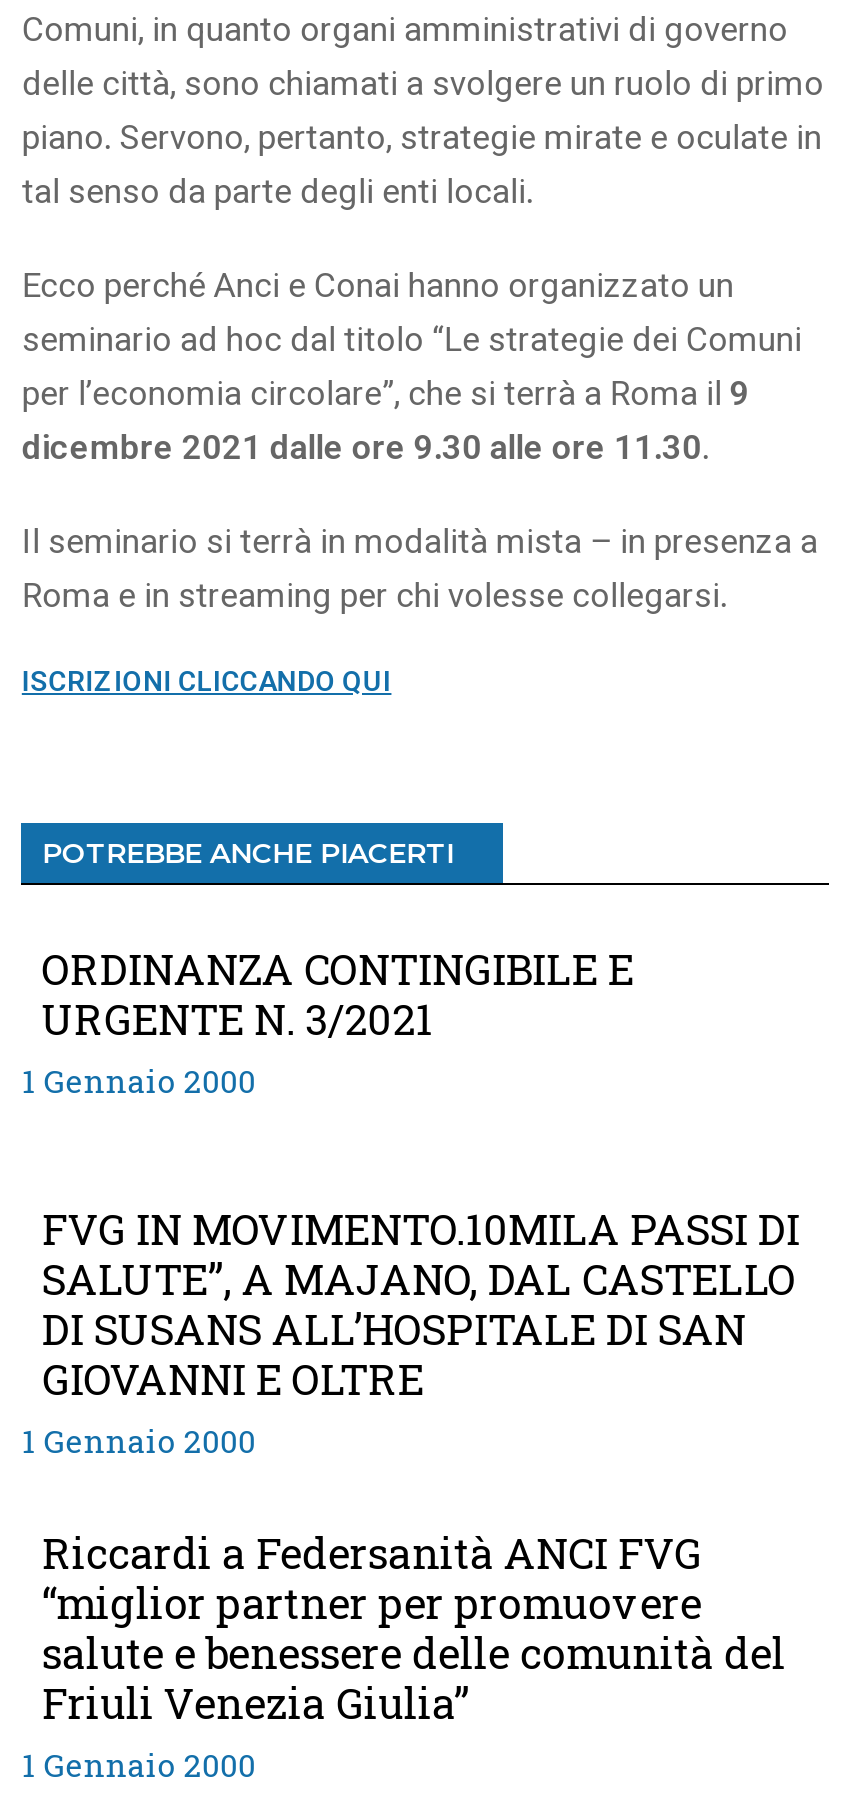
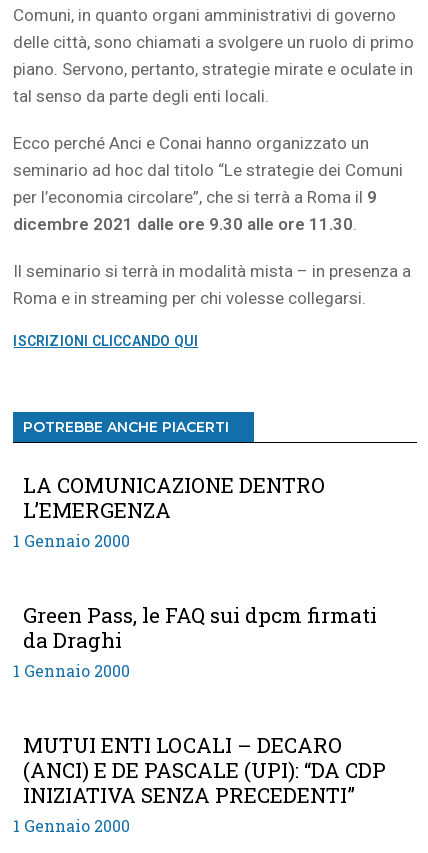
- ORDINANZA CONTINGIBILE E
- URGENTE N. 3/2021
+ LA COMUNICAZIONE DENTRO
+ L’EMERGENZA

- FVG IN MOVIMENTO.10MILA PASSI DI
- SALUTE”, A MAJANO, DAL CASTELLO
- DI SUSANS ALL’HOSPITALE DI SAN
- GIOVANNI E OLTRE
+ Green Pass, le FAQ sui dpcm firmati
+ da Draghi

- Riccardi a Federsanità ANCI FVG
- “miglior partner per promuovere
- salute e benessere delle comunità del
- Friuli Venezia Giulia”
+ MUTUI ENTI LOCALI – DECARO
+ (ANCI) E DE PASCALE (UPI): “DA CDP
+ INIZIATIVA SENZA PRECEDENTI”
